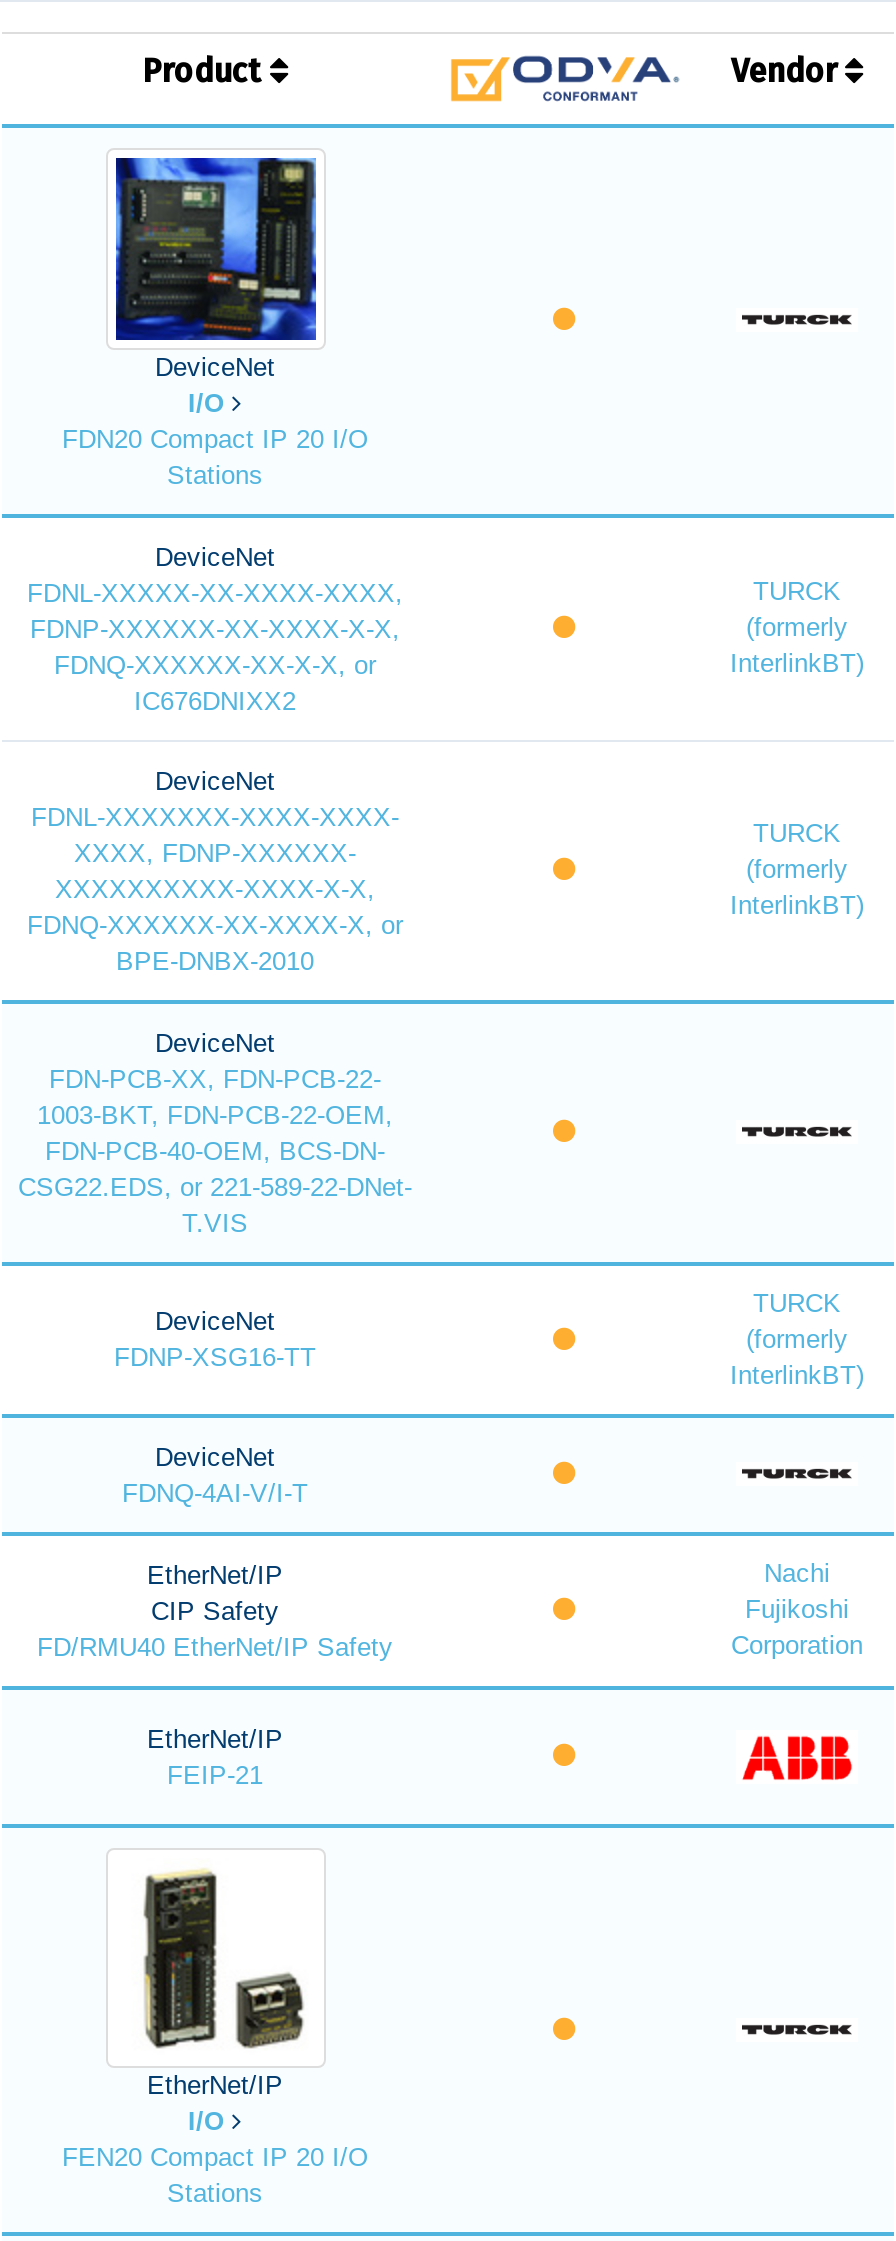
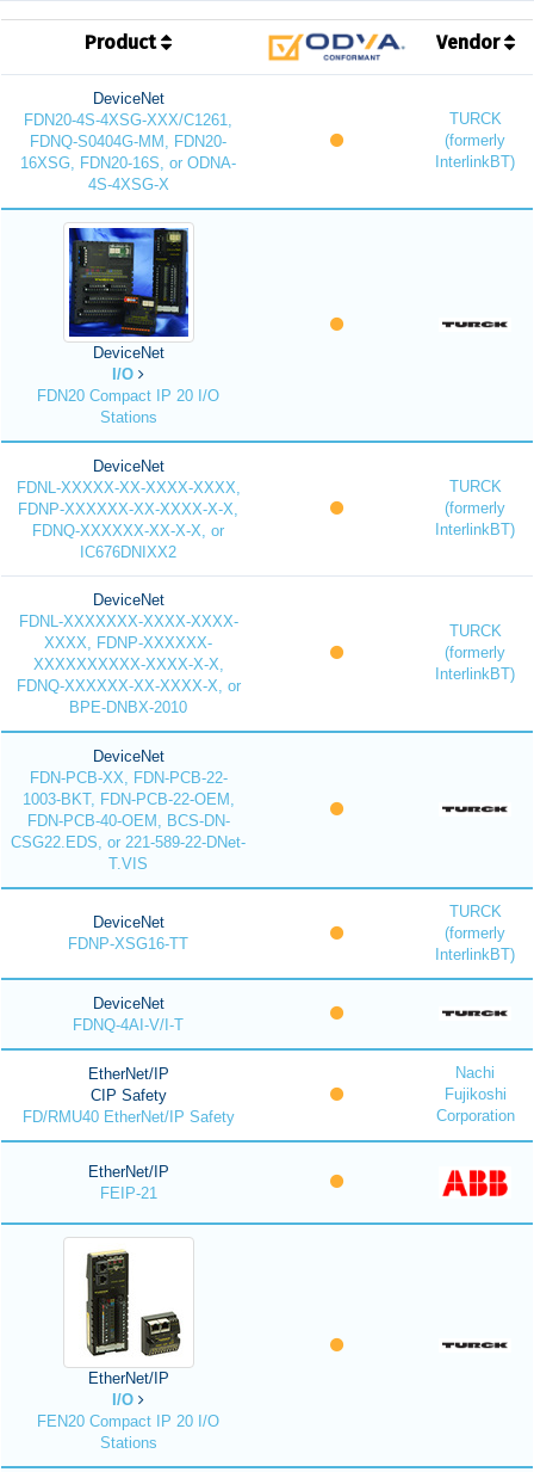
+ DeviceNet
+ FDN20-4S-4XSG-XXX/C1261,
+ FDNQ-S0404G-MM, FDN20-
+ 16XSG, FDN20-16S, or ODNA-
+ 4S-4XSG-X

+ TURCK
+ (formerly
+ InterlinkBT)
